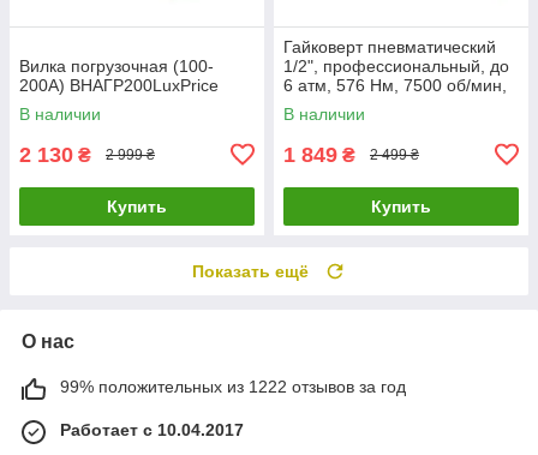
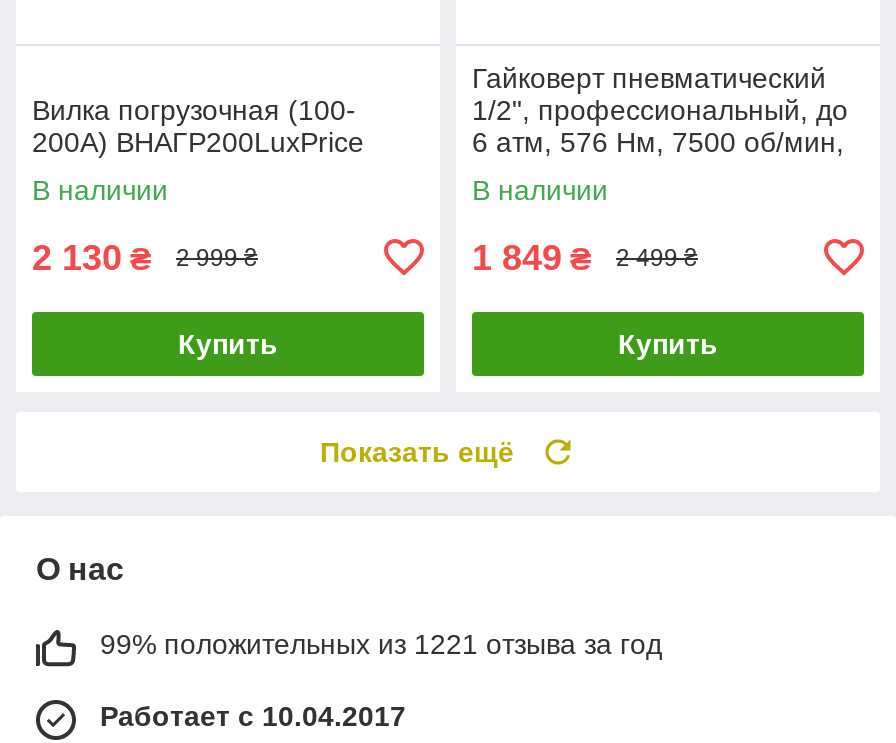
- 99% положительных из 1222 отзывов за год
+ 99% положительных из 1221 отзыва за год
